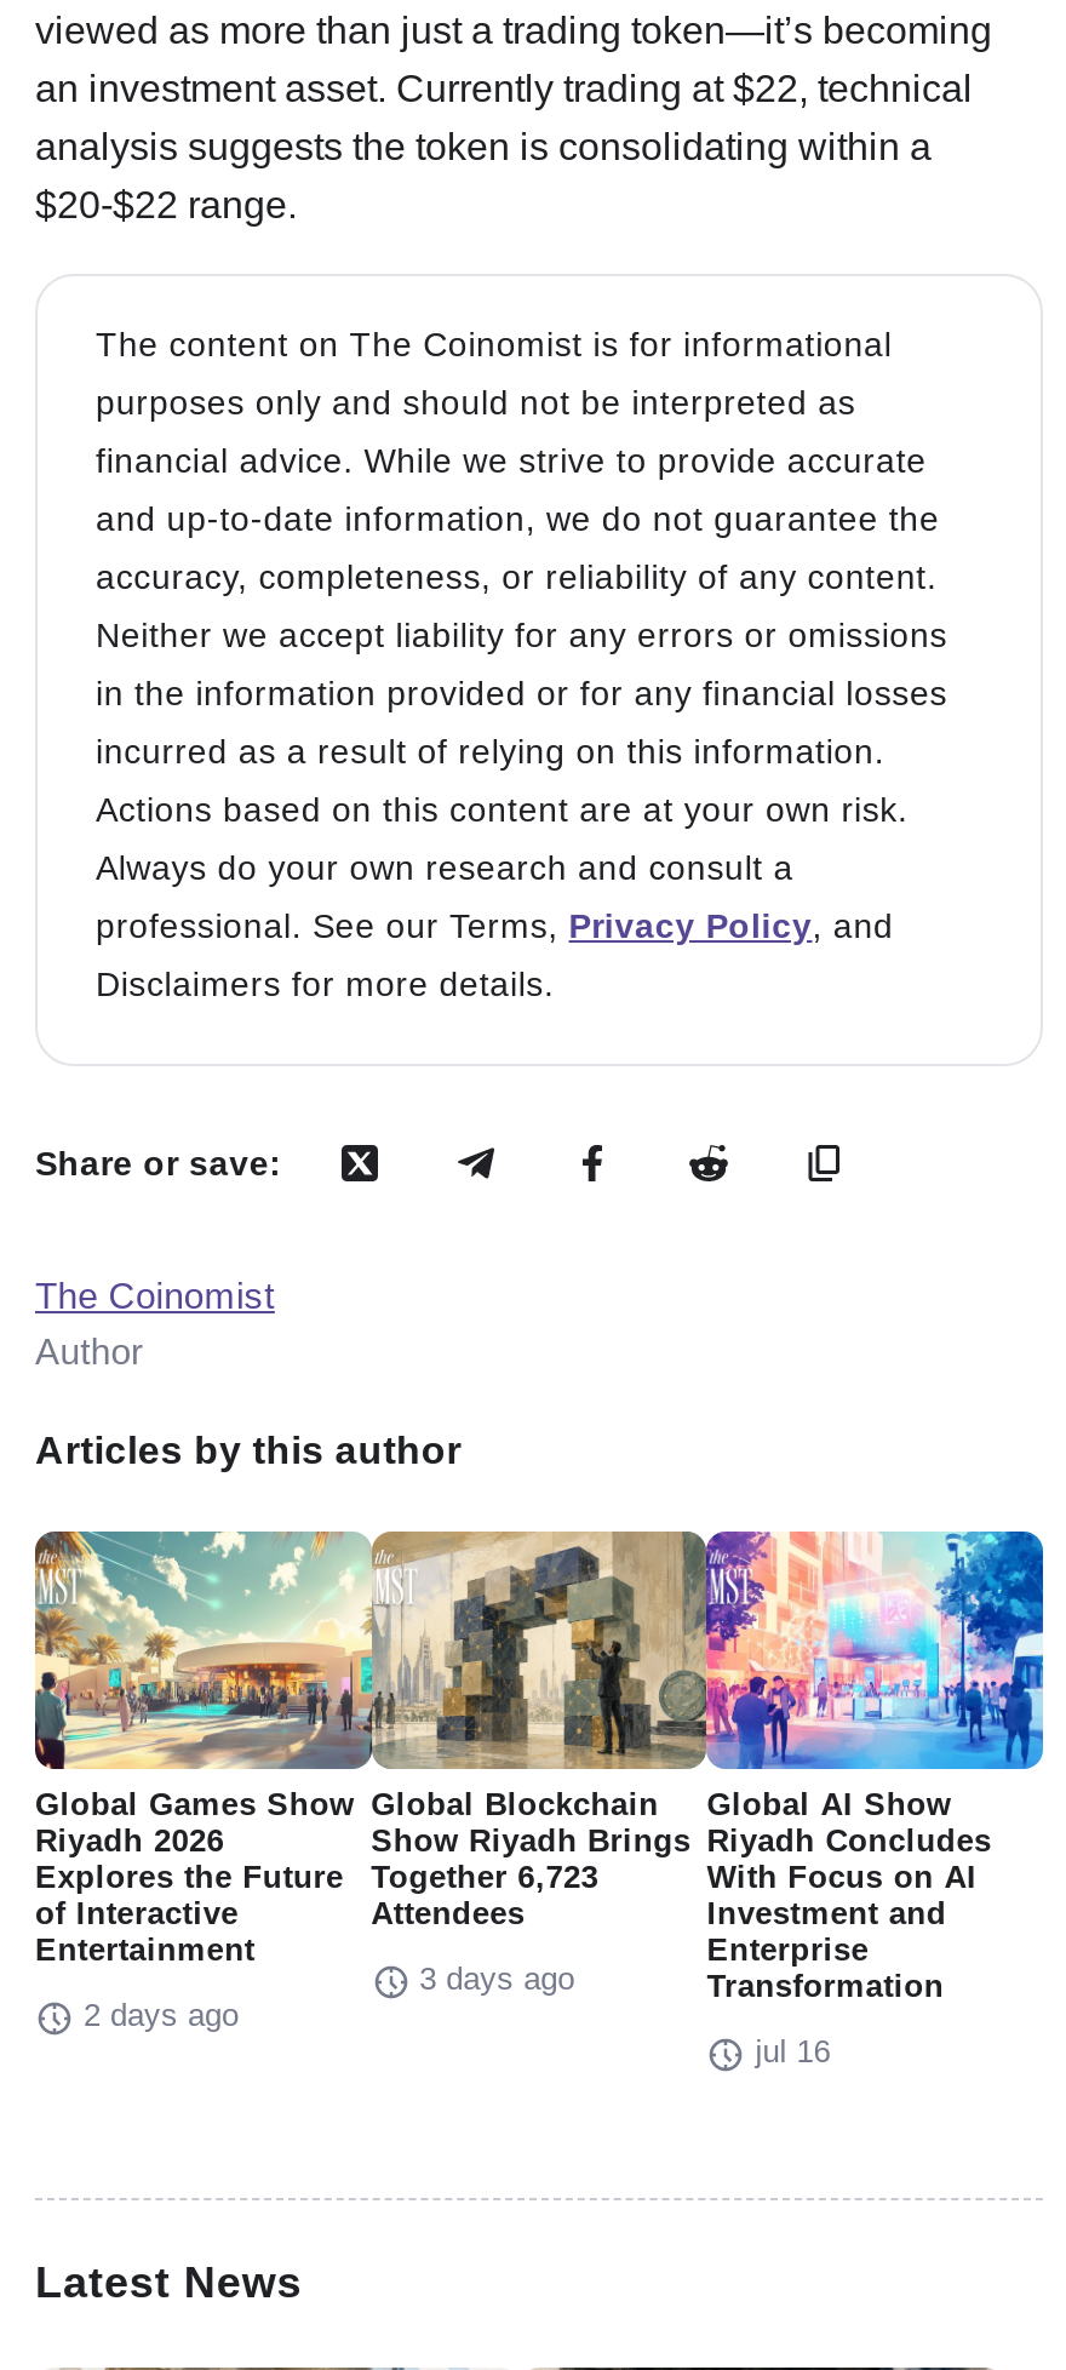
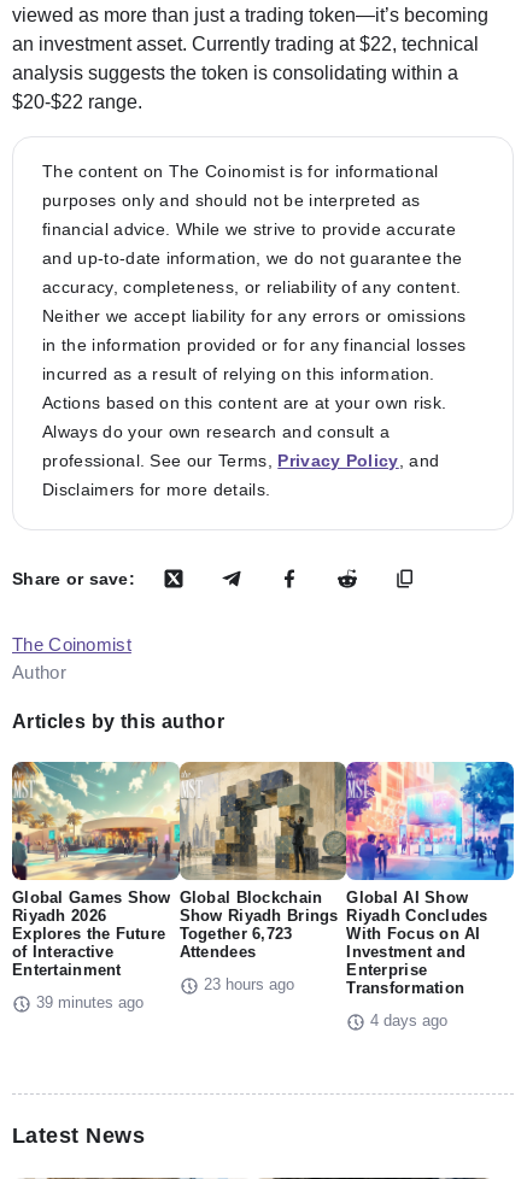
- 3 days ago
+ 23 hours ago

- 2 days ago
+ 39 minutes ago

- jul 16
+ 4 days ago
